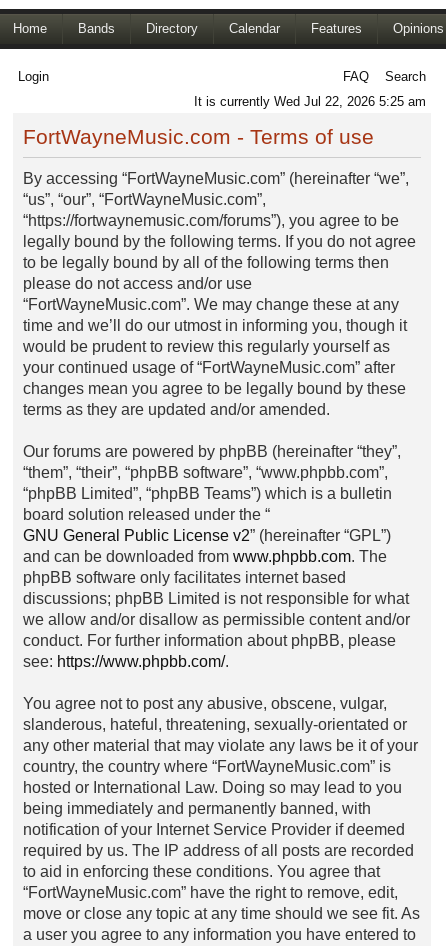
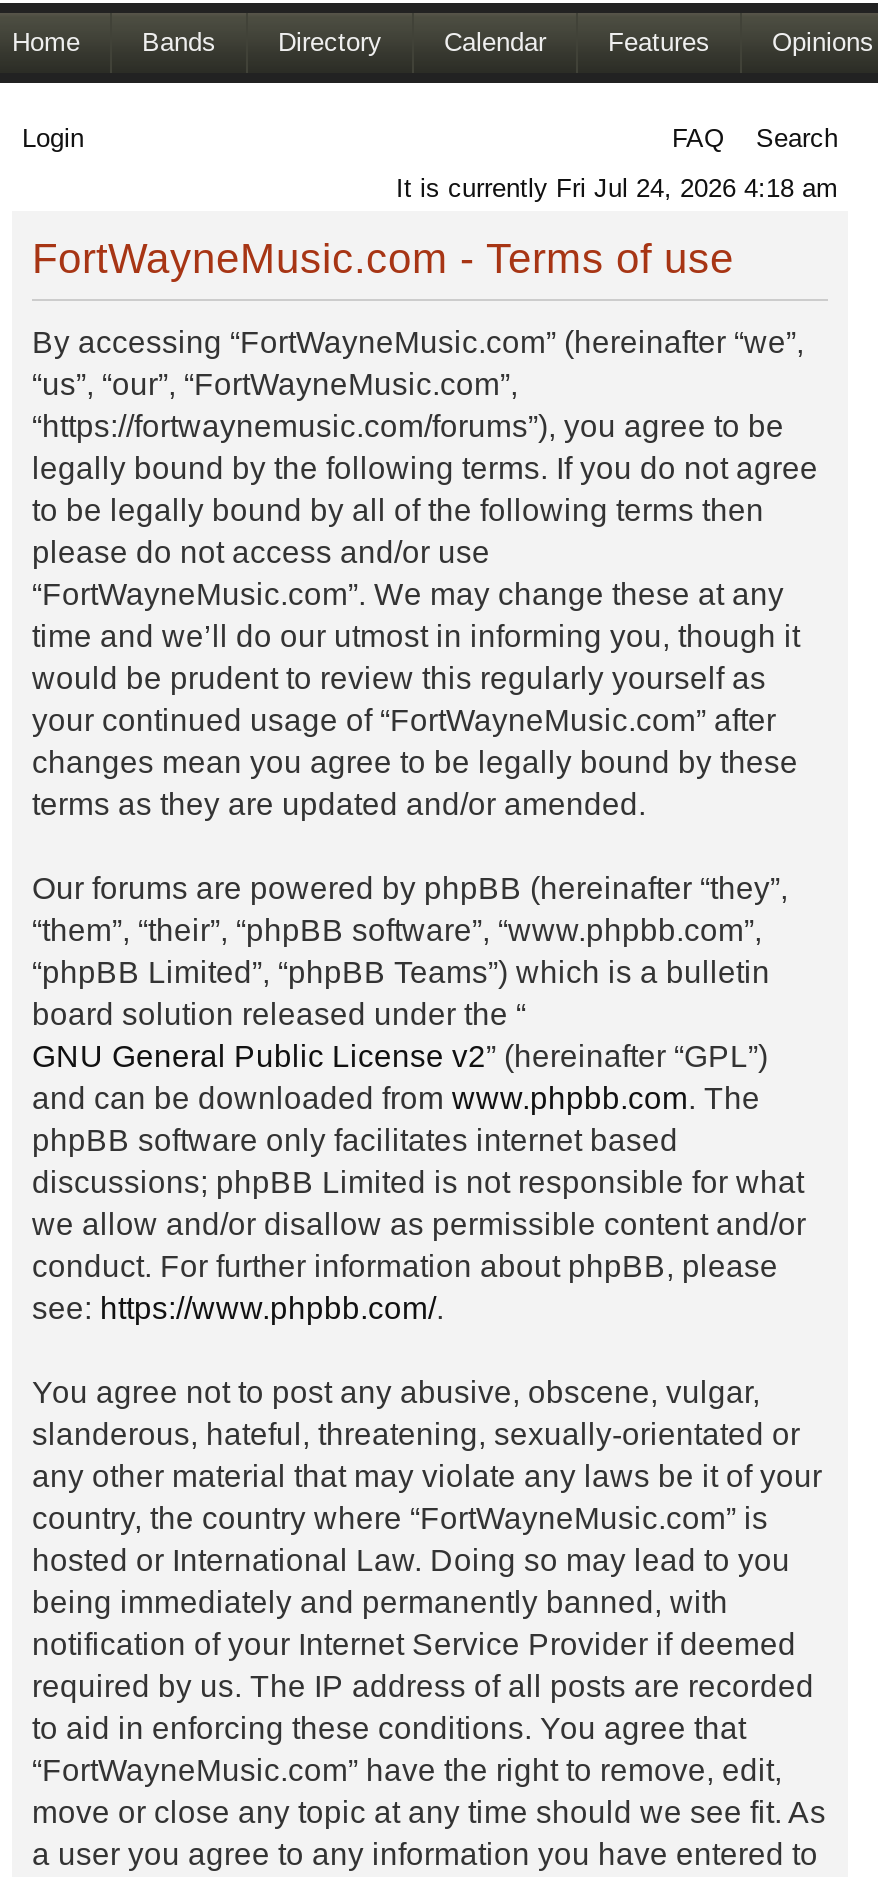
- It is currently Wed Jul 22, 2026 5:25 am
+ It is currently Fri Jul 24, 2026 4:18 am
